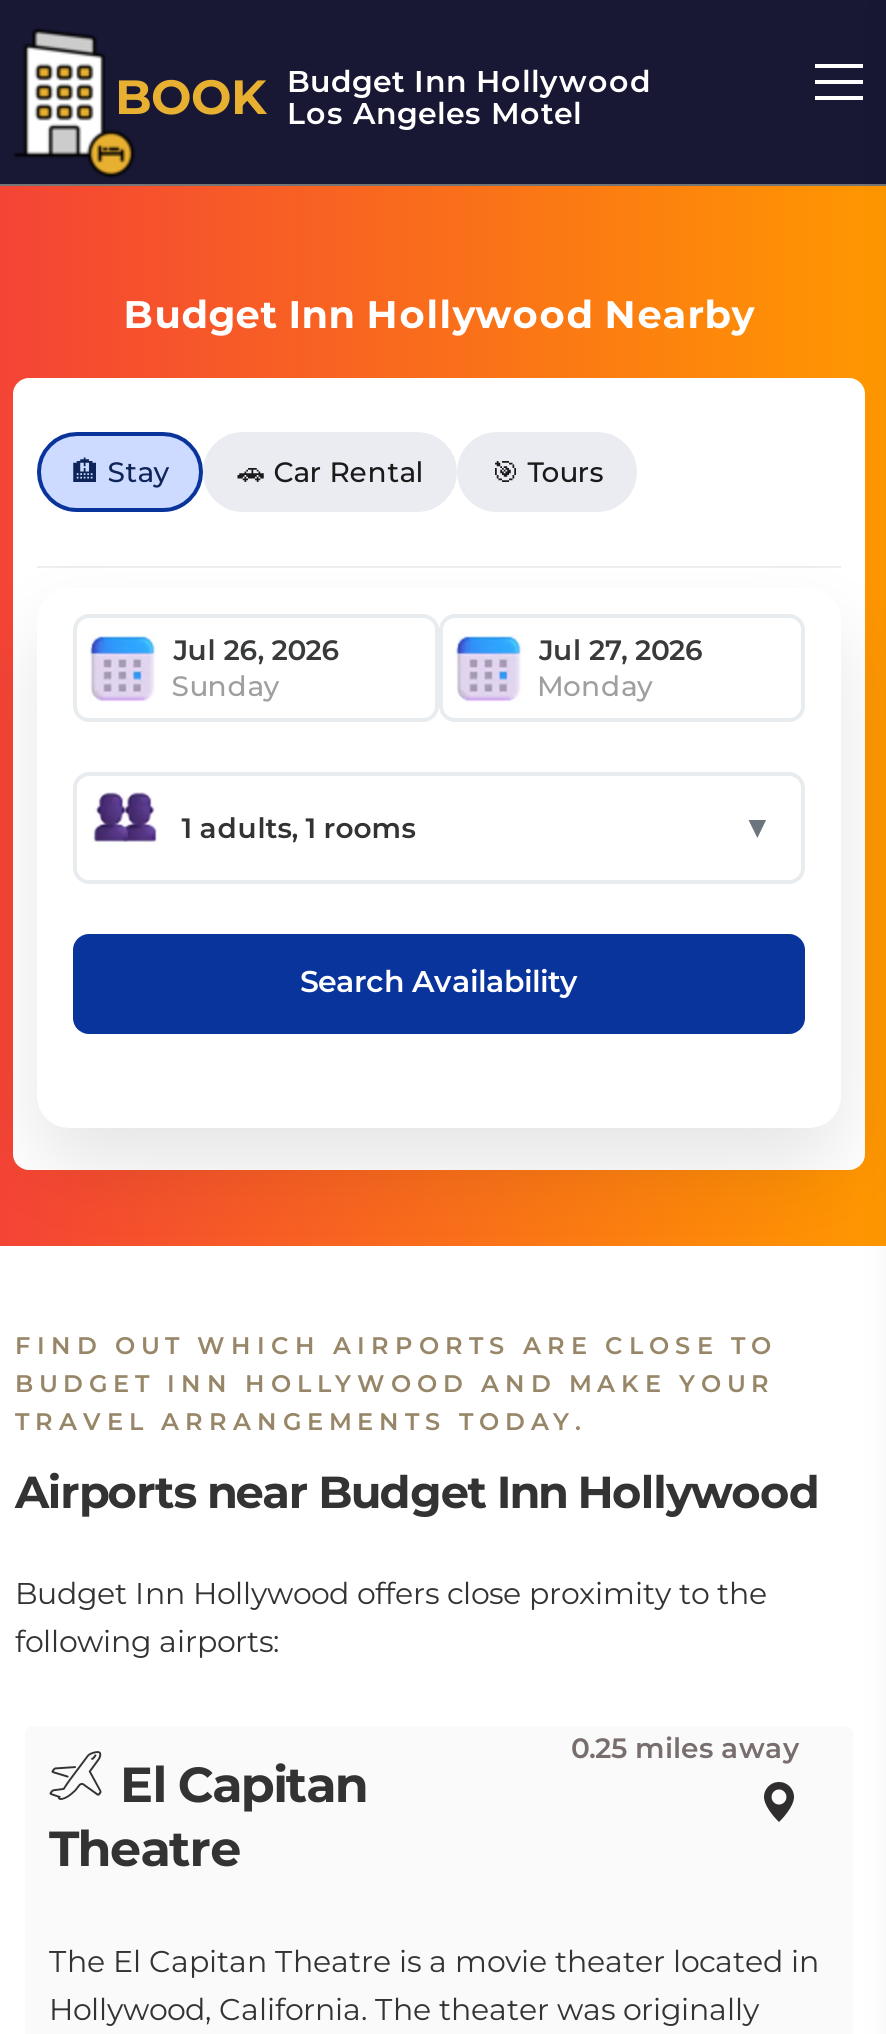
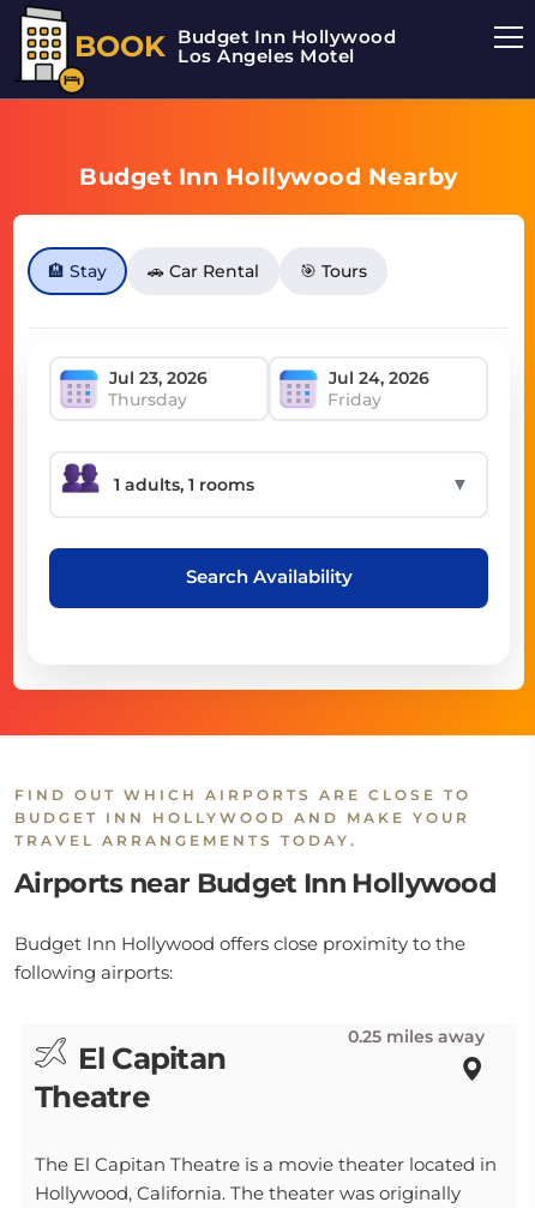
- Sunday
- Monday
+ Thursday
+ Friday
